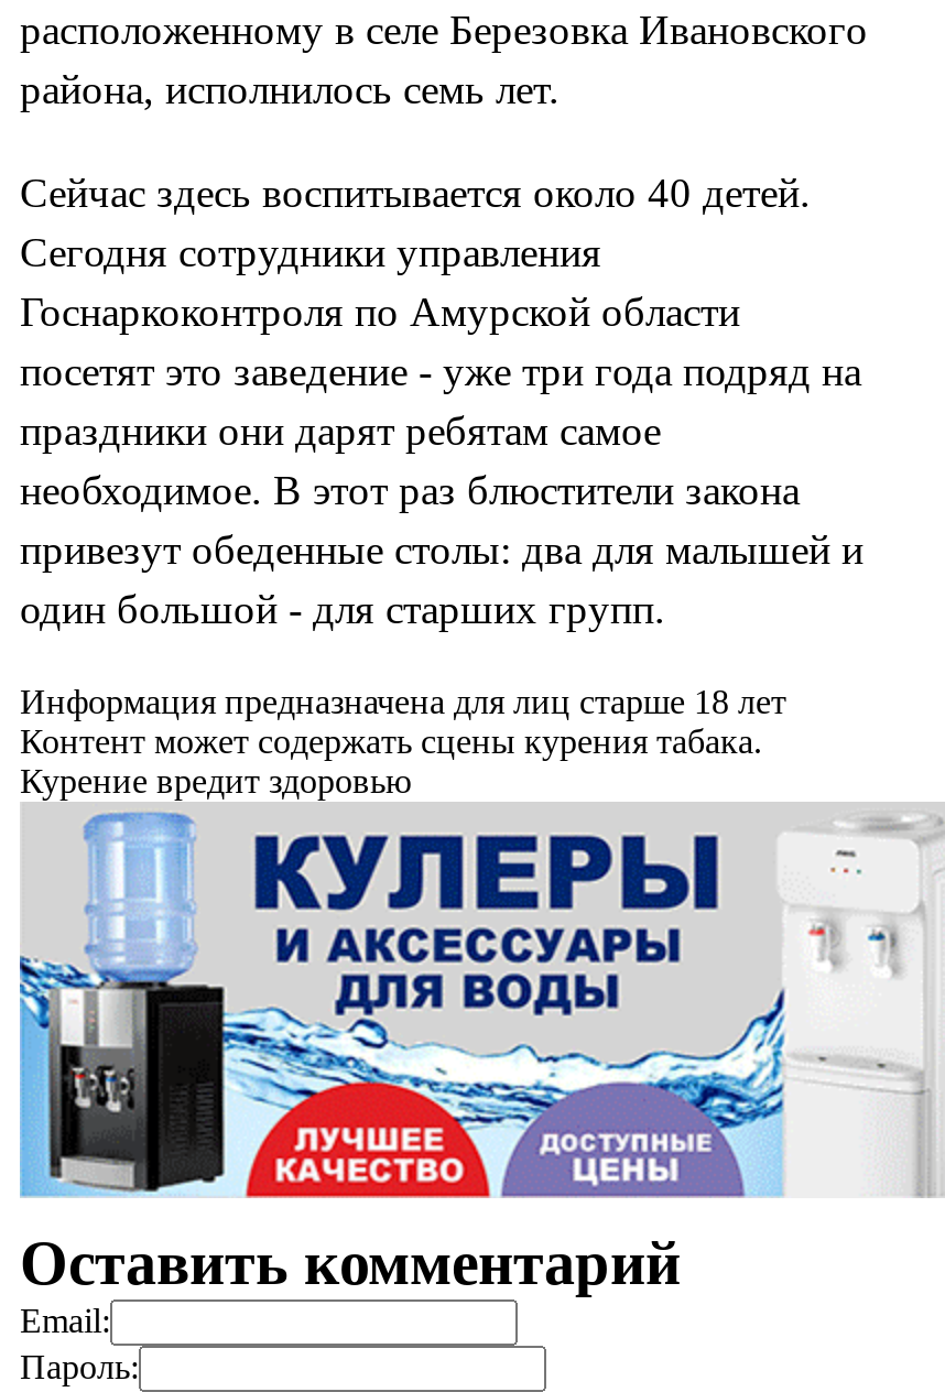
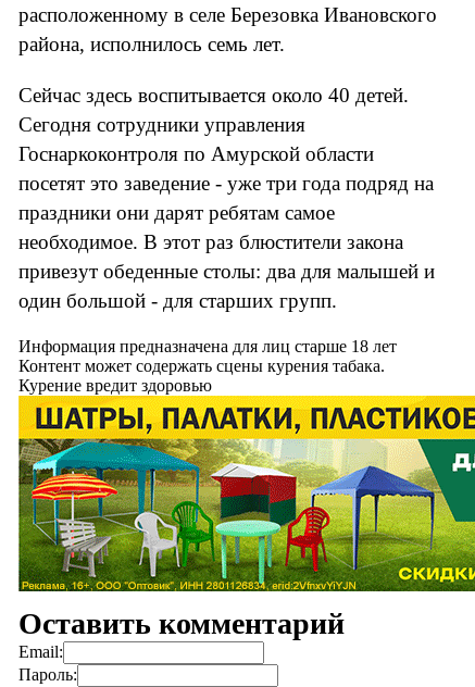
- [image]
+ [image]
